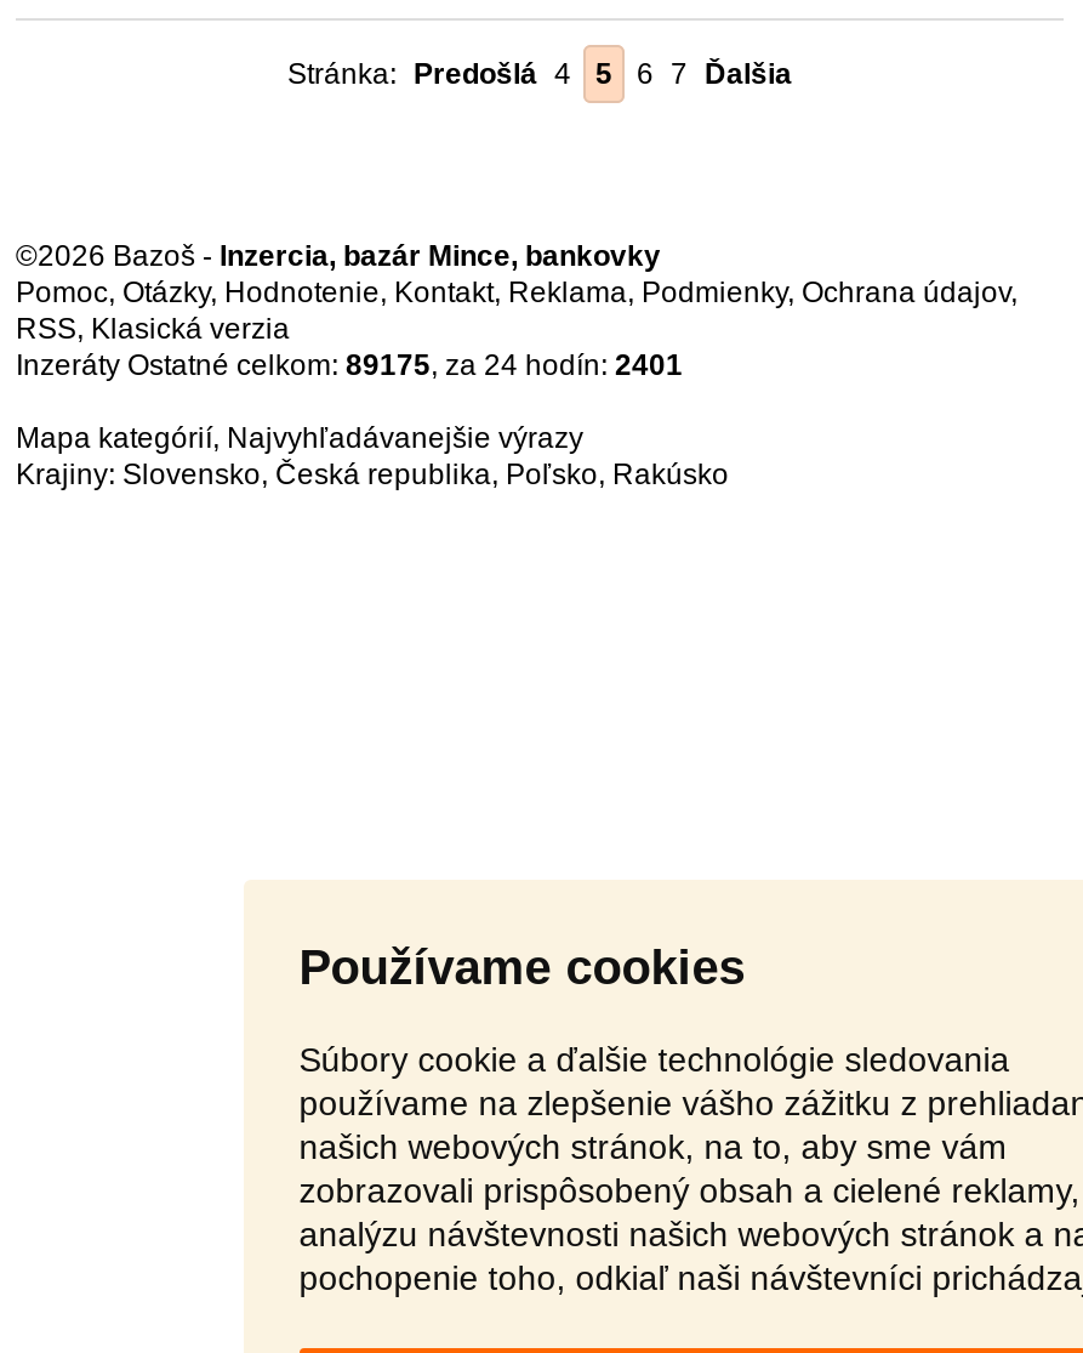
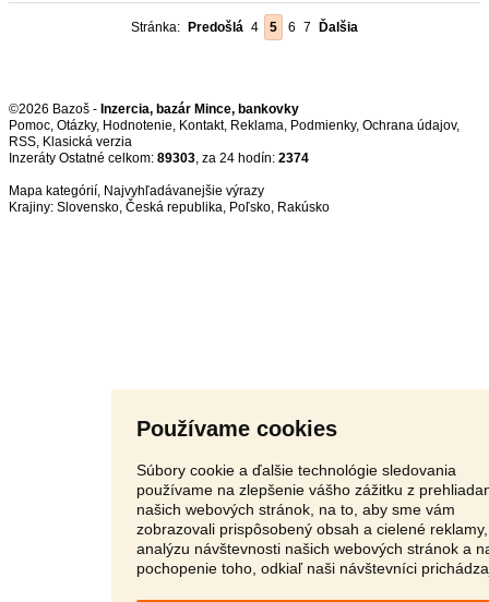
- Inzeráty Ostatné celkom: 89175, za 24 hodín: 2401
+ Inzeráty Ostatné celkom: 89303, za 24 hodín: 2374
